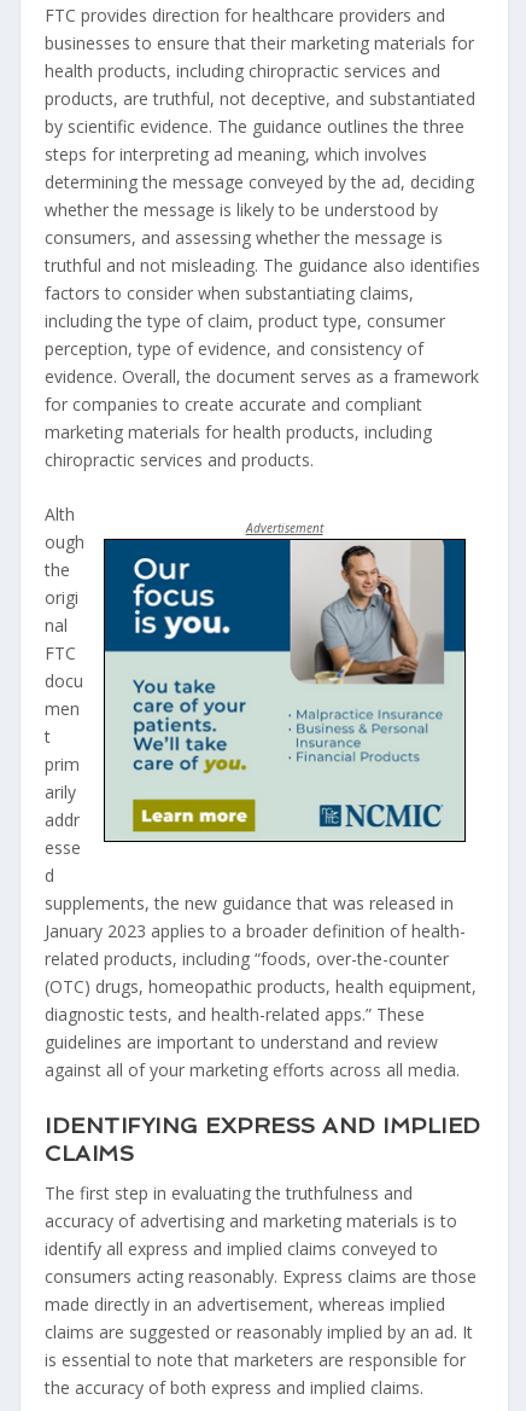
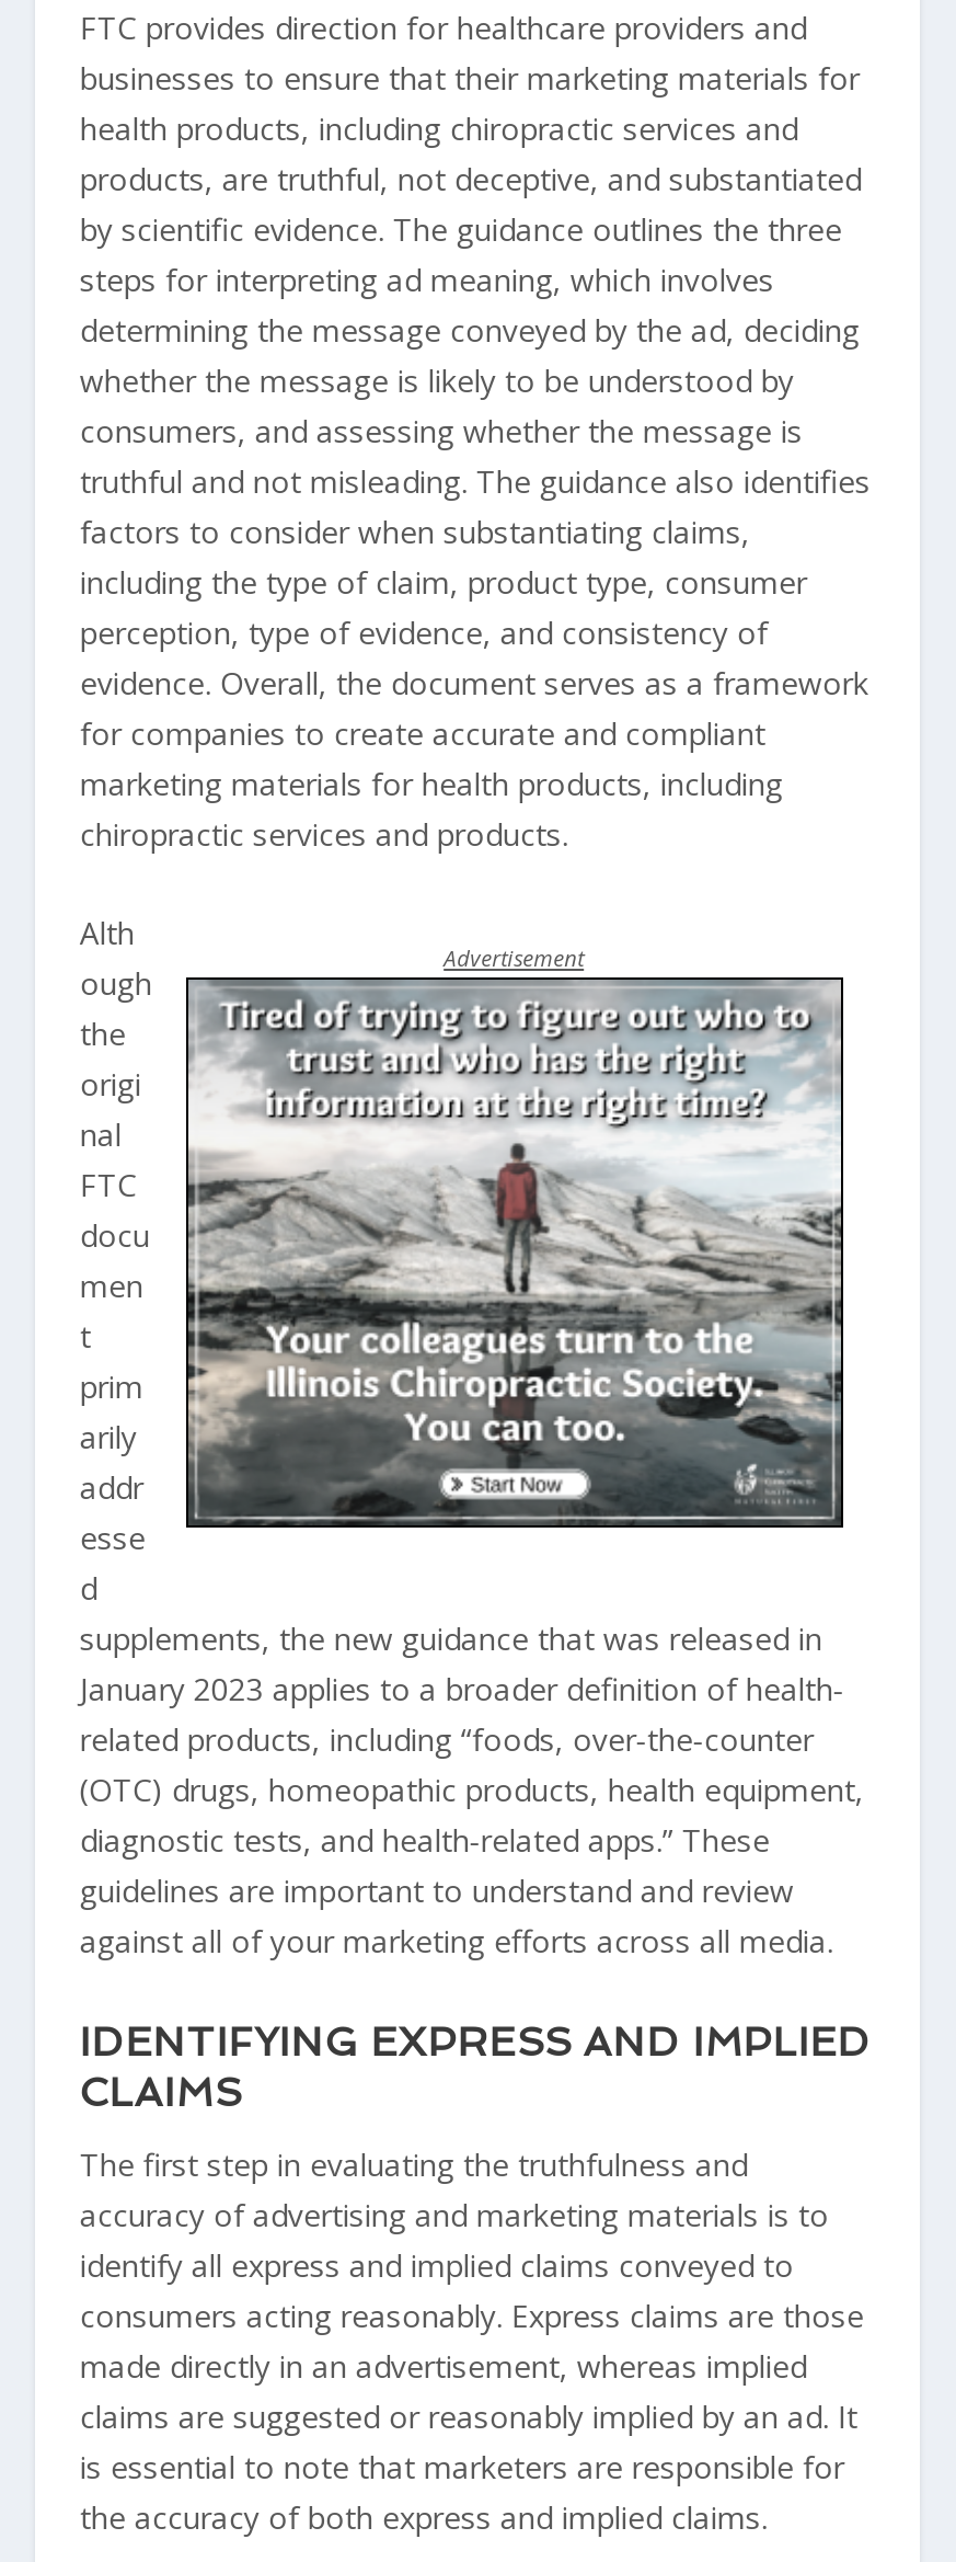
- [image]
+ [image]
